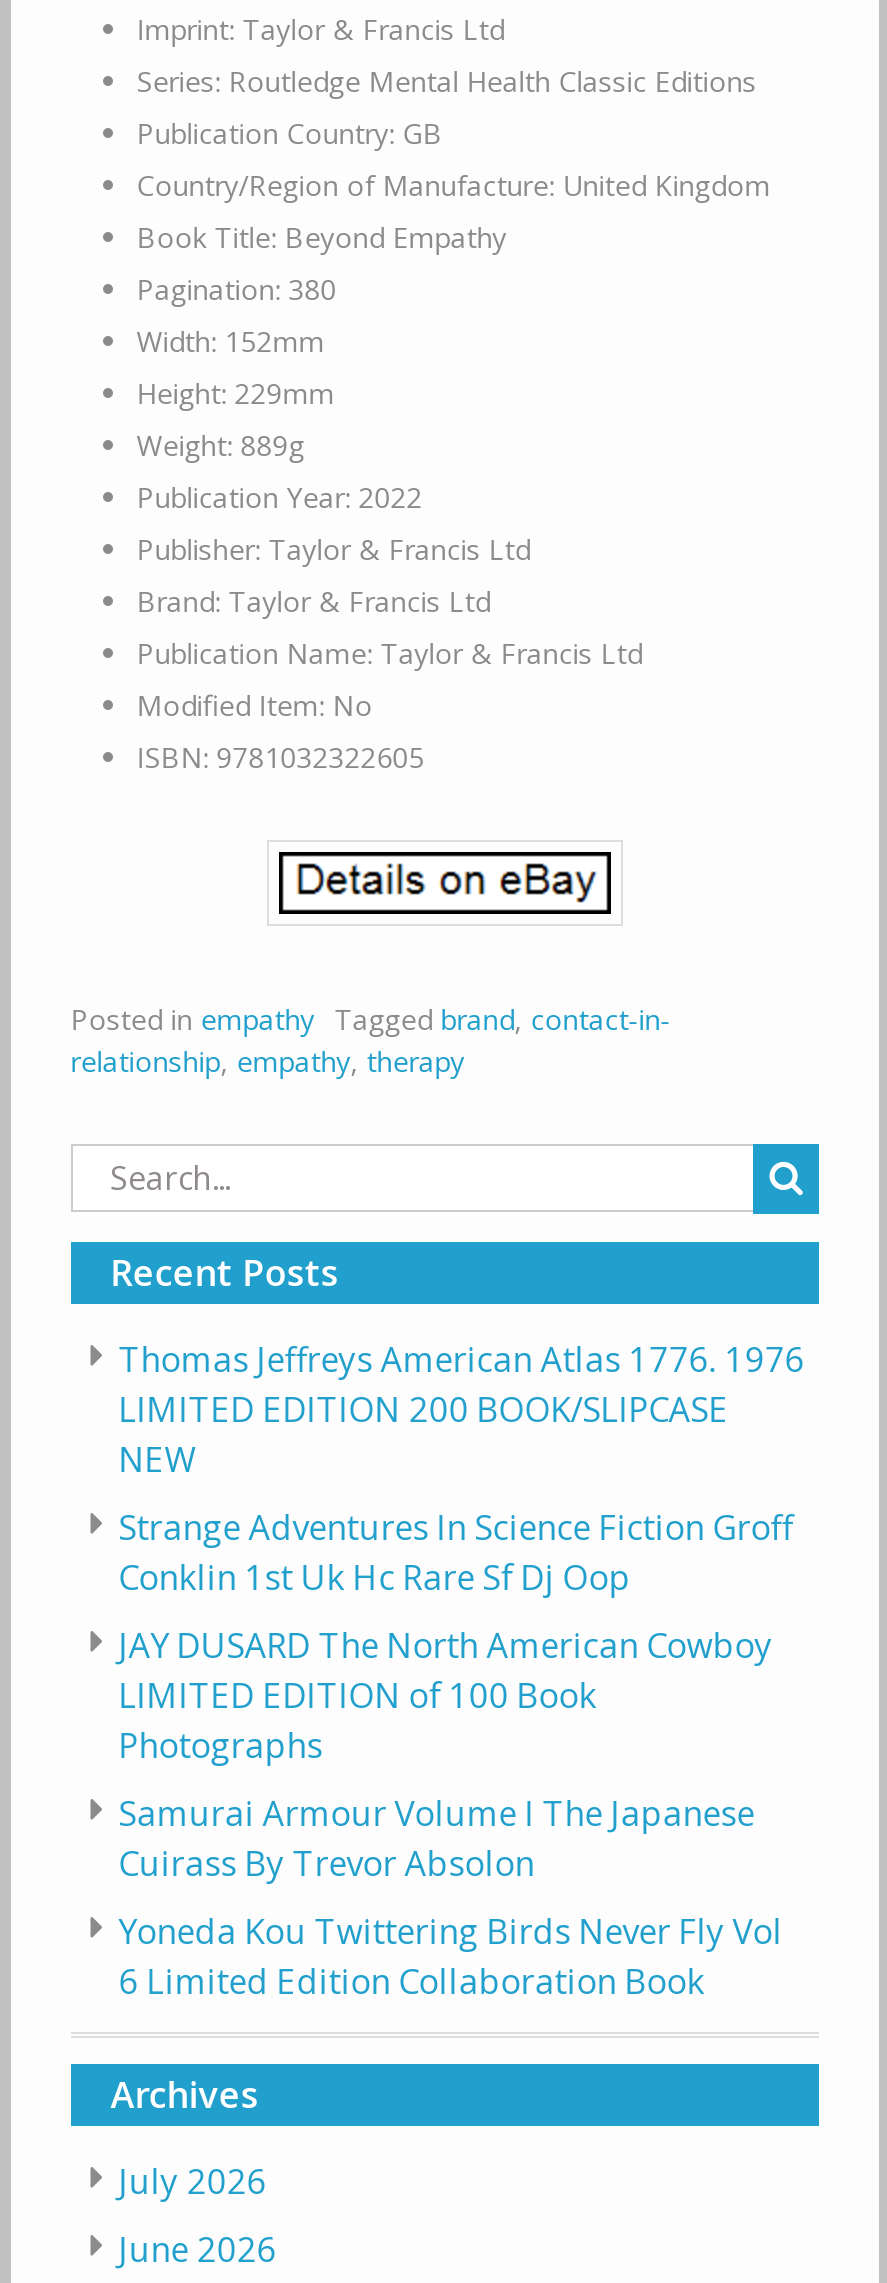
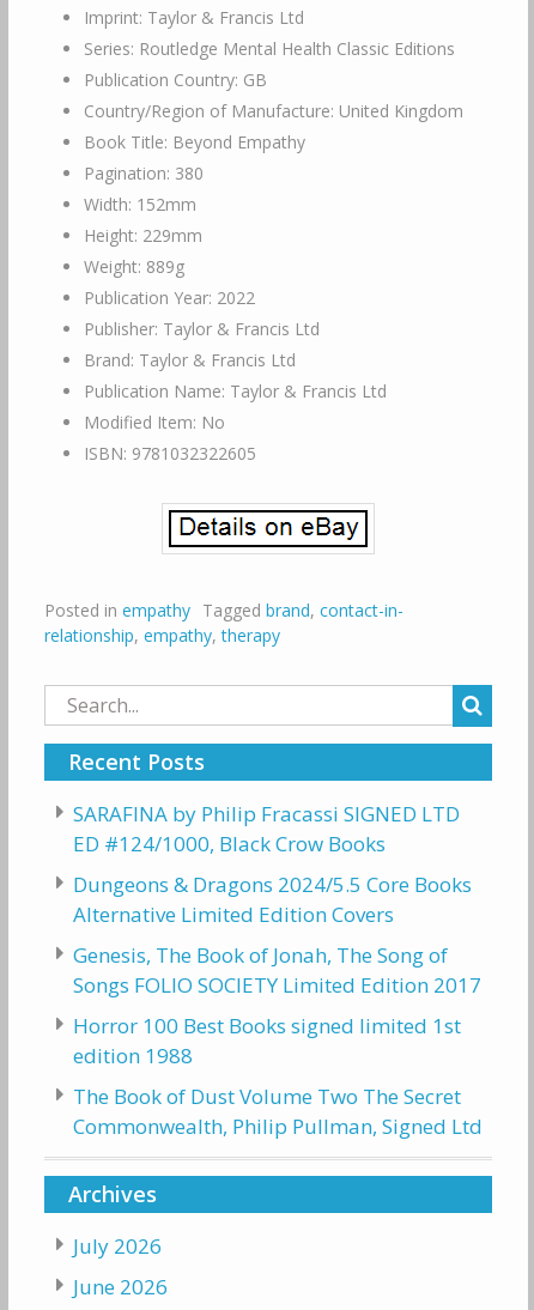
- Thomas Jeffreys American Atlas 1776. 1976
- LIMITED EDITION 200 BOOK/SLIPCASE
- NEW
+ SARAFINA by Philip Fracassi SIGNED LTD
+ ED #124/1000, Black Crow Books

- Strange Adventures In Science Fiction Groff
- Conklin 1st Uk Hc Rare Sf Dj Oop
+ Dungeons & Dragons 2024/5.5 Core Books
+ Alternative Limited Edition Covers

- JAY DUSARD The North American Cowboy
- LIMITED EDITION of 100 Book
- Photographs
+ Genesis, The Book of Jonah, The Song of
+ Songs FOLIO SOCIETY Limited Edition 2017

- Samurai Armour Volume I The Japanese
- Cuirass By Trevor Absolon
+ Horror 100 Best Books signed limited 1st
+ edition 1988

- Yoneda Kou Twittering Birds Never Fly Vol
- 6 Limited Edition Collaboration Book
+ The Book of Dust Volume Two The Secret
+ Commonwealth, Philip Pullman, Signed Ltd
